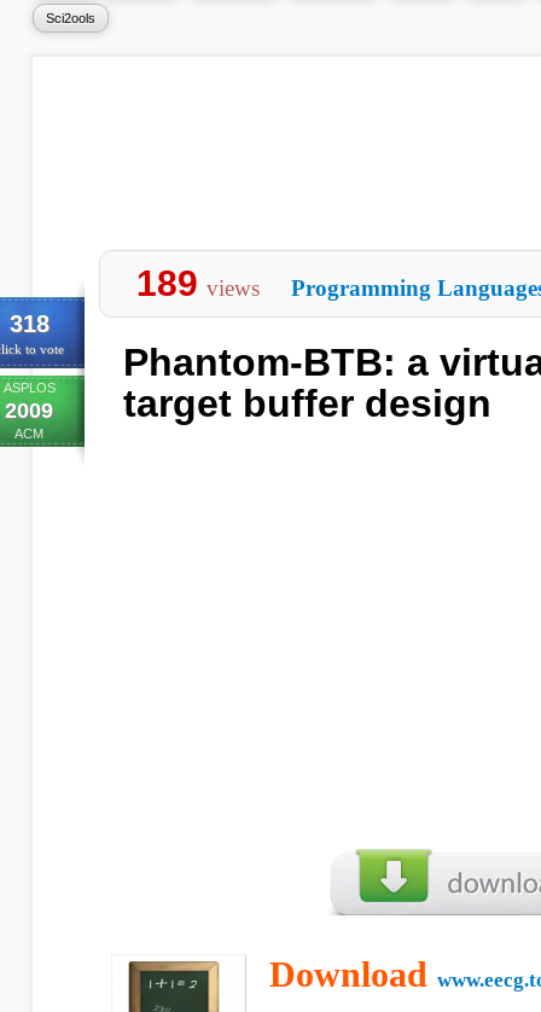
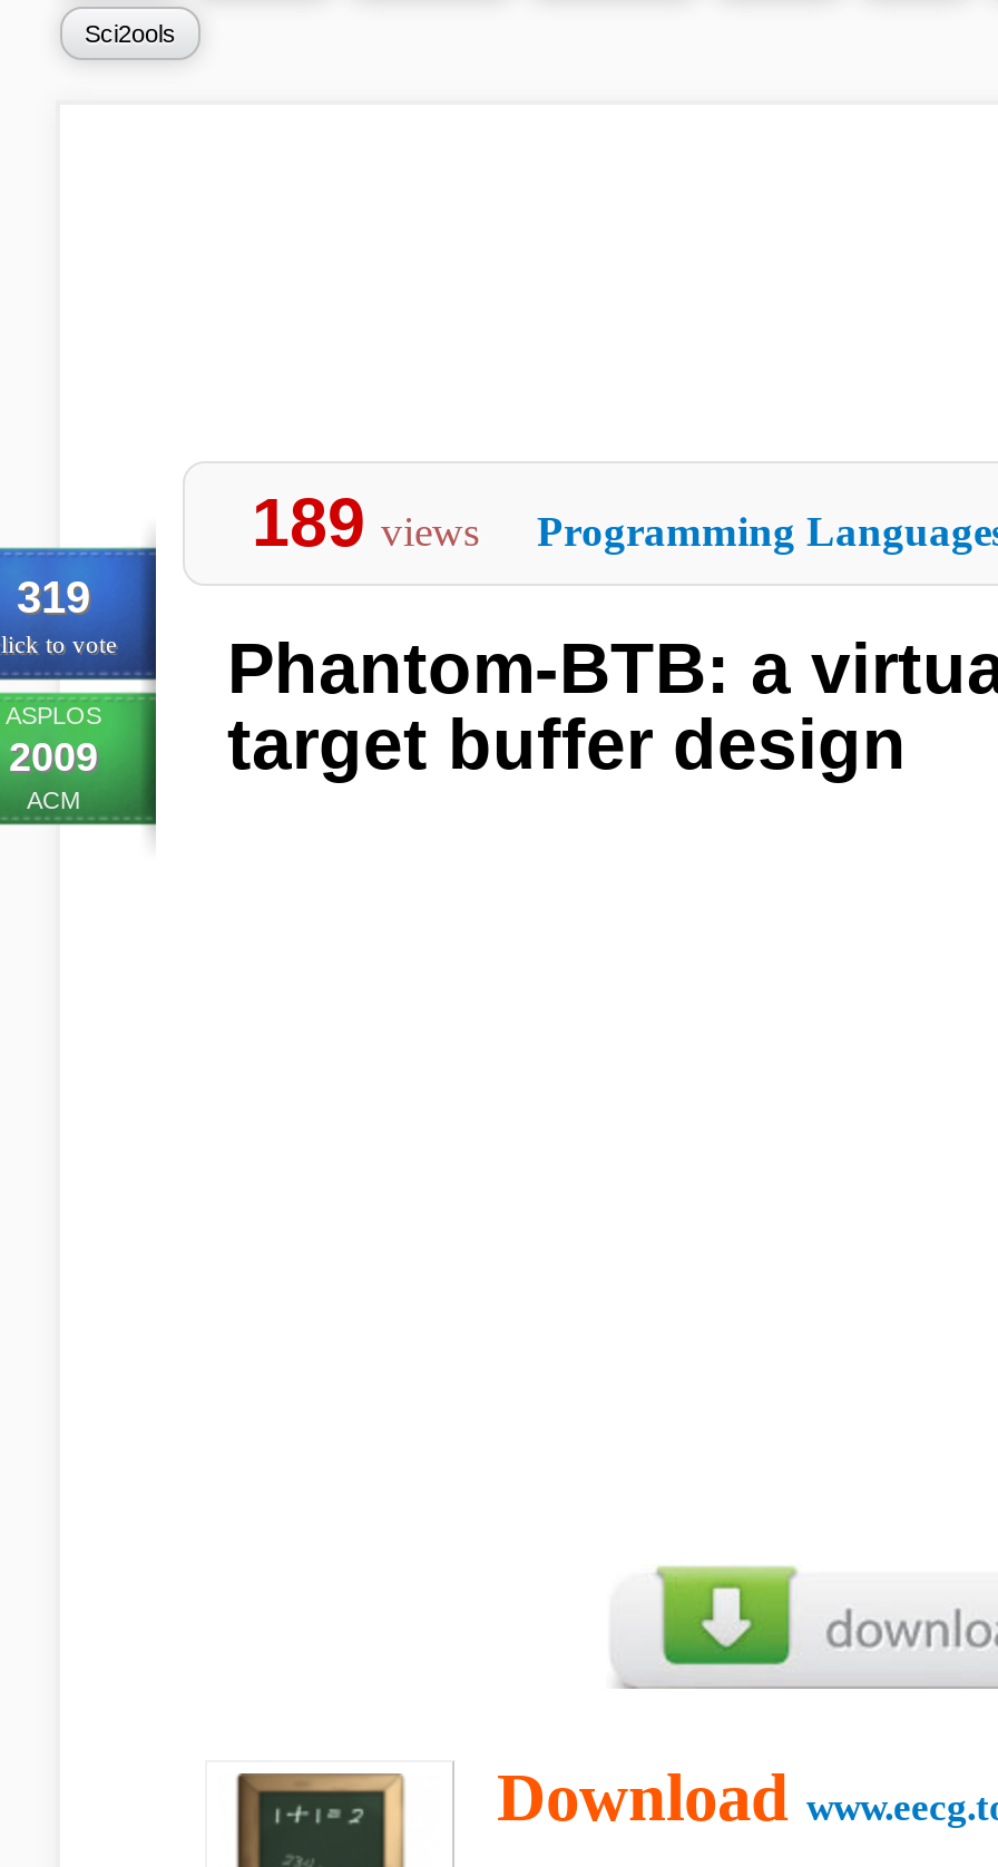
- 318
+ 319
